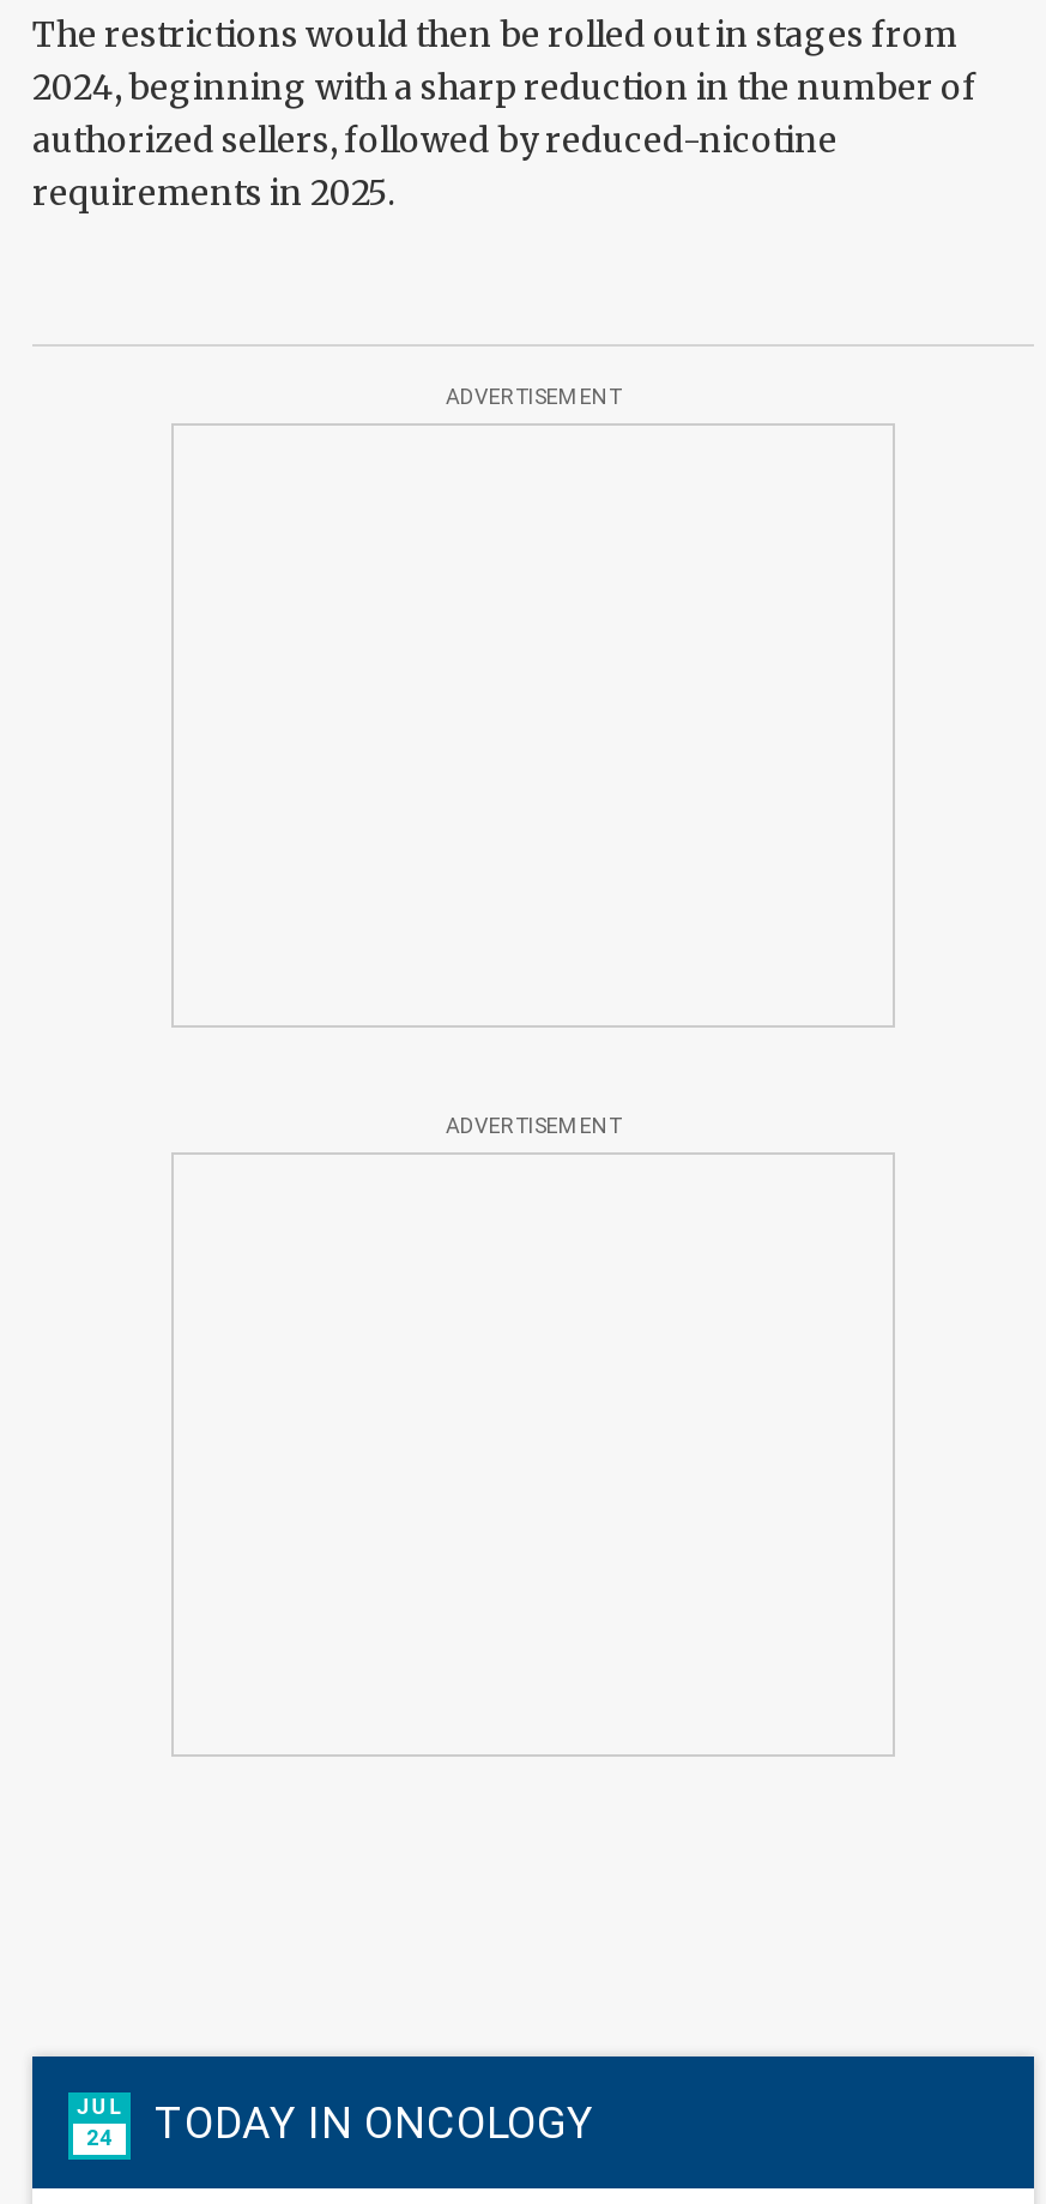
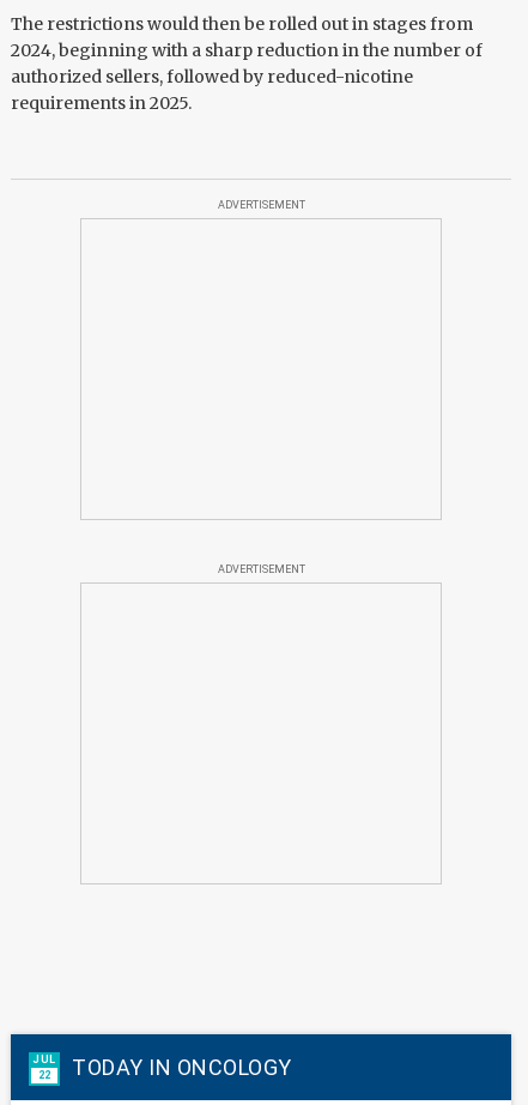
- JUL 24 TODAY IN ONCOLOGY
+ JUL 22 TODAY IN ONCOLOGY
